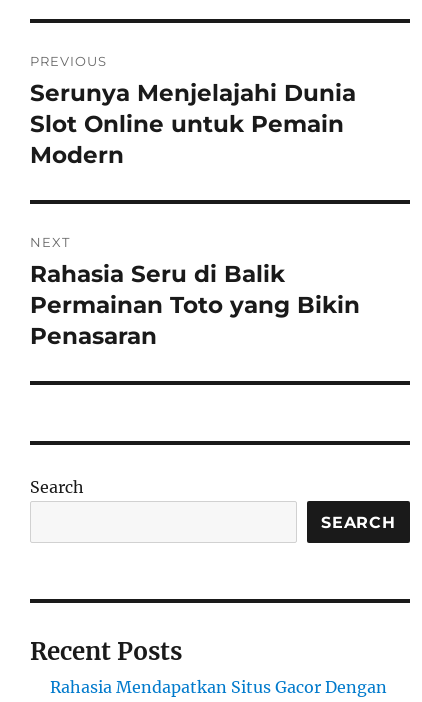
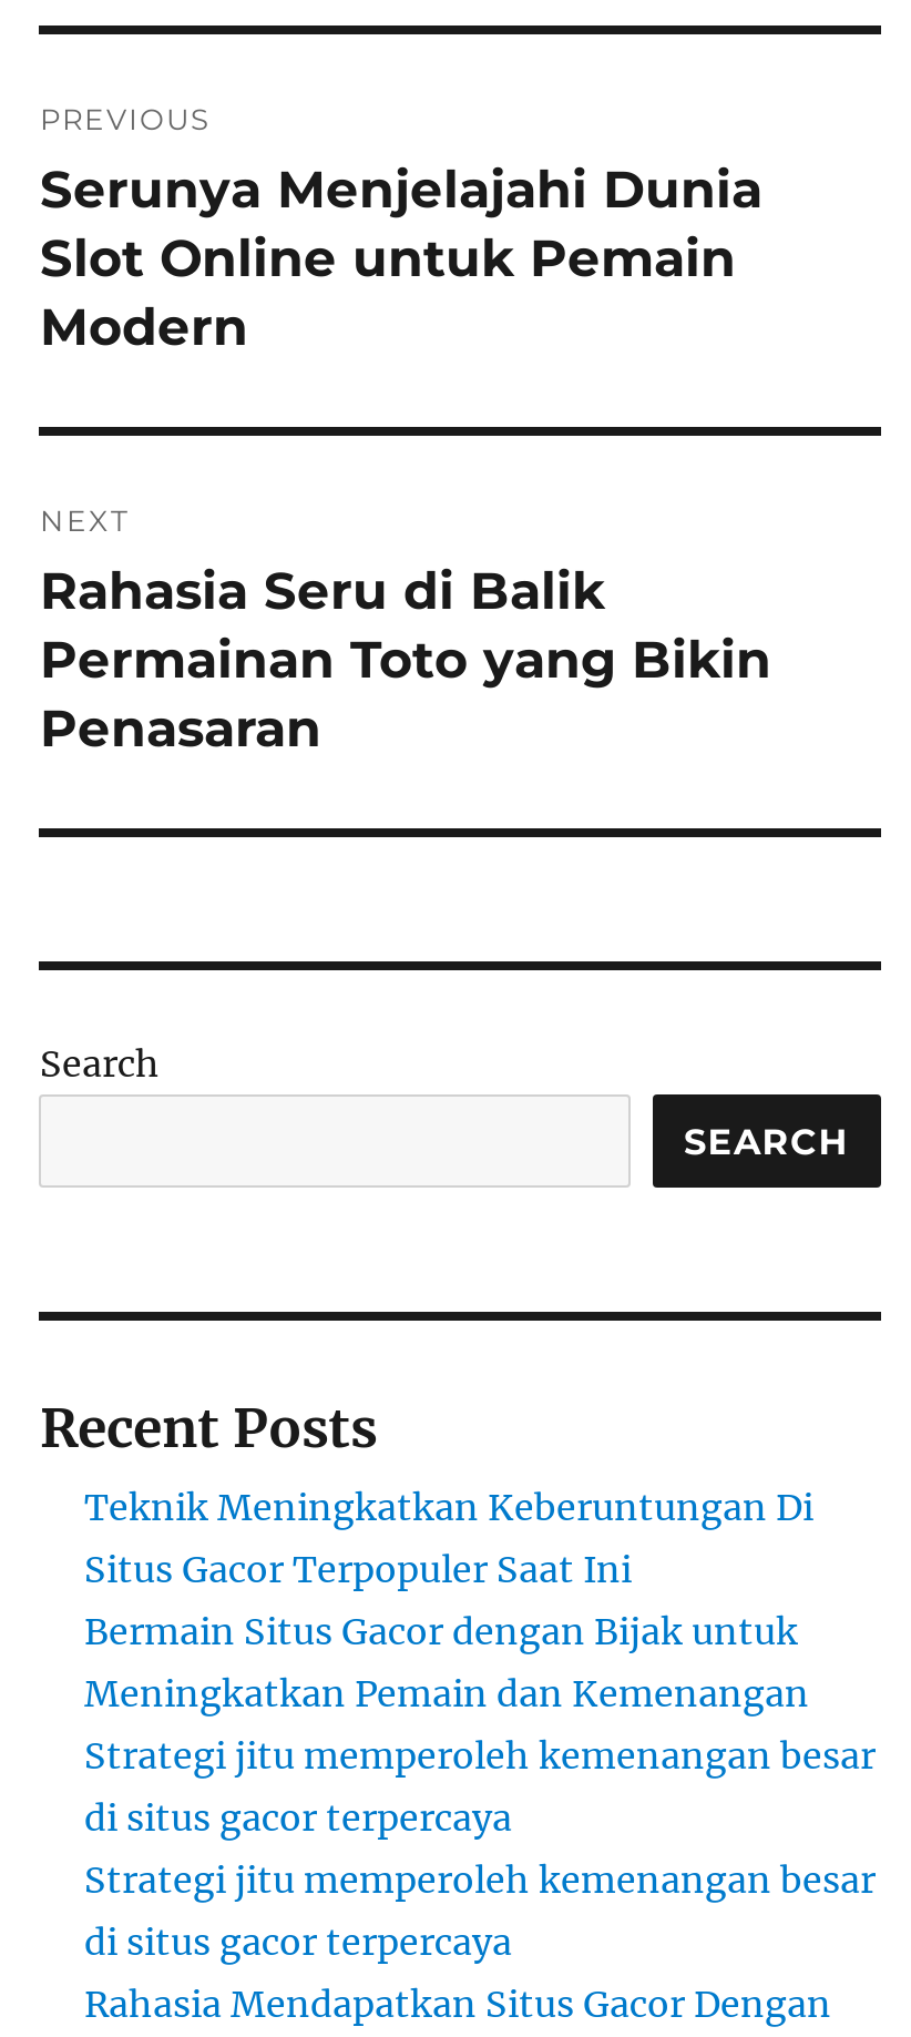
+ Teknik Meningkatkan Keberuntungan Di
+ Situs Gacor Terpopuler Saat Ini
+ Bermain Situs Gacor dengan Bijak untuk
+ Meningkatkan Pemain dan Kemenangan
+ Strategi jitu memperoleh kemenangan besar
+ di situs gacor terpercaya
+ Strategi jitu memperoleh kemenangan besar
+ di situs gacor terpercaya
